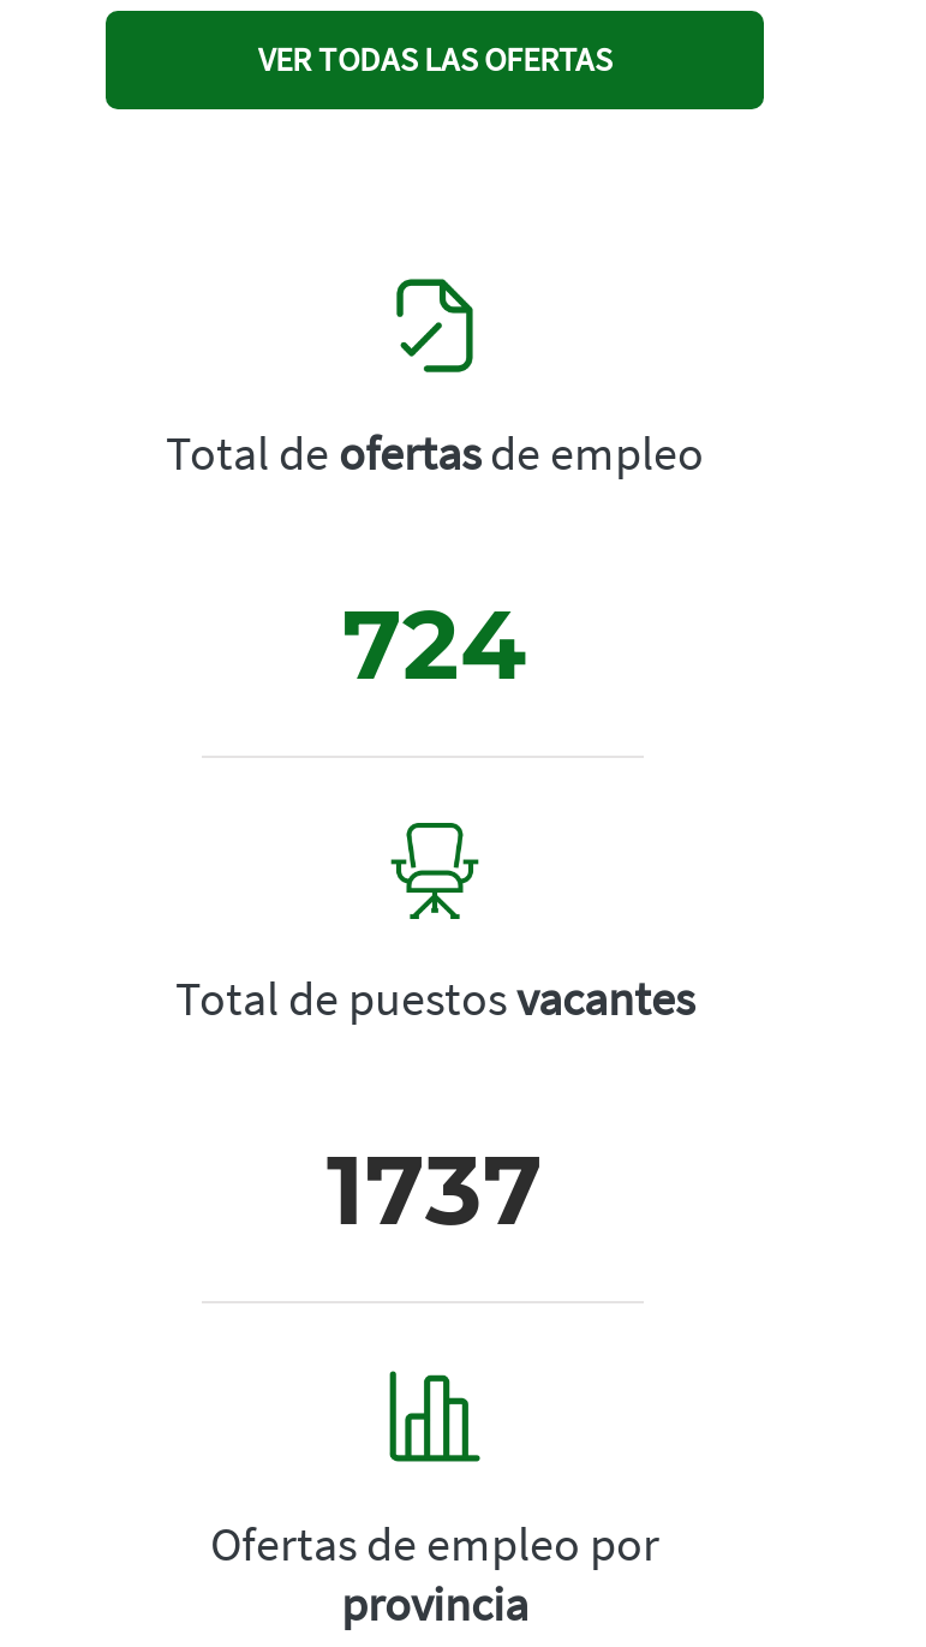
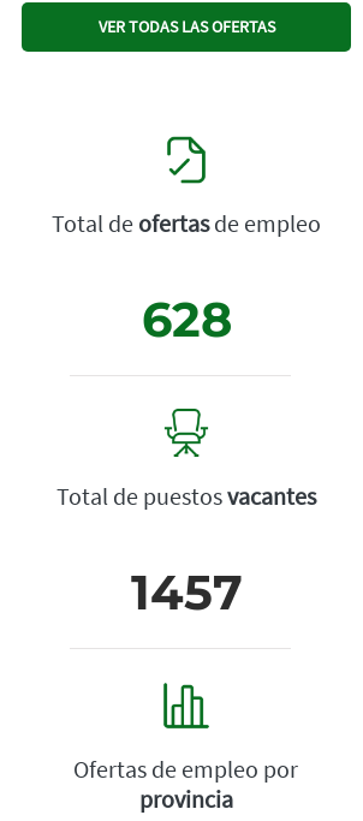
- 724
+ 628

- 1737
+ 1457
